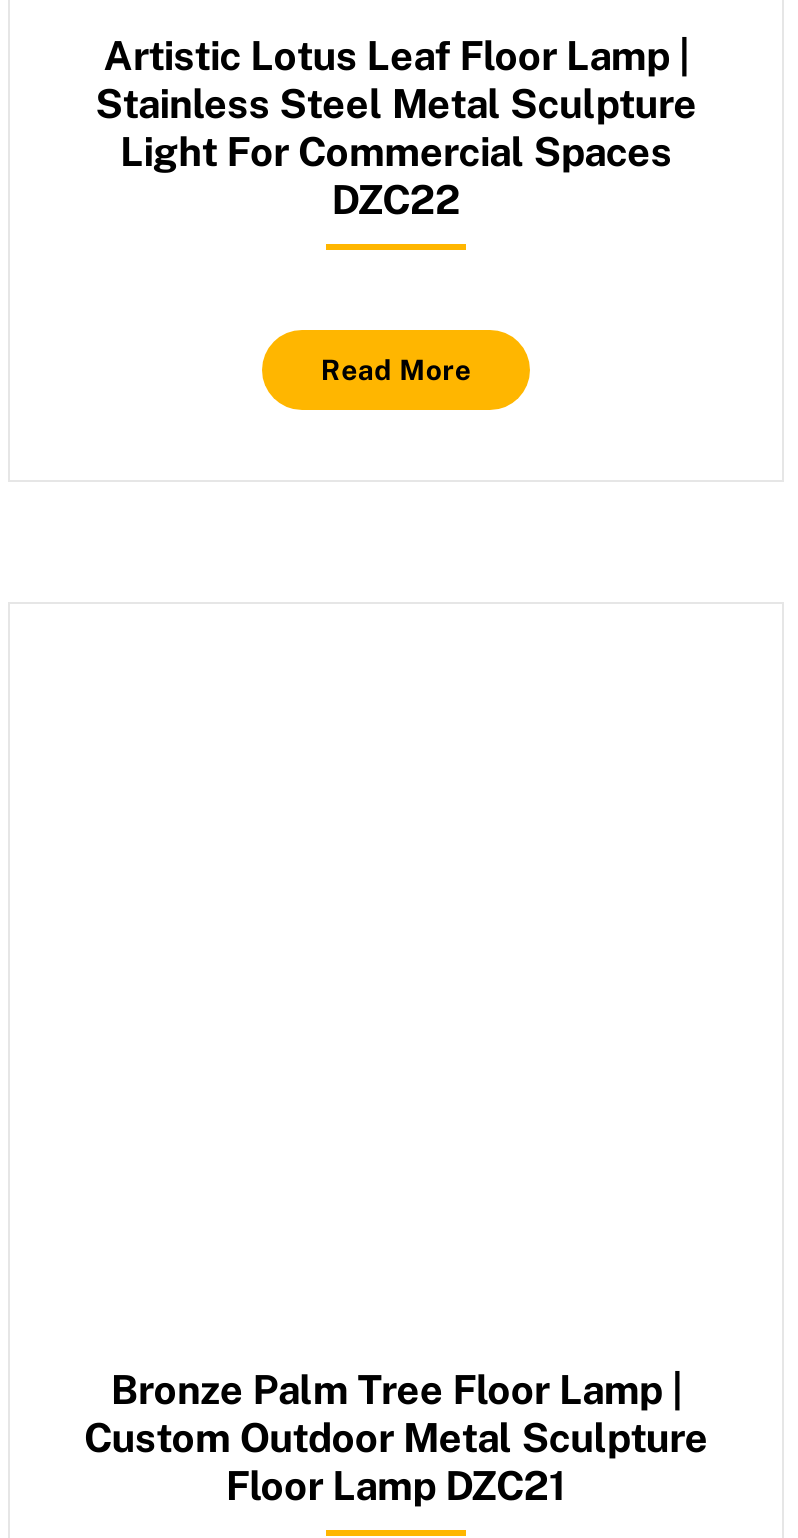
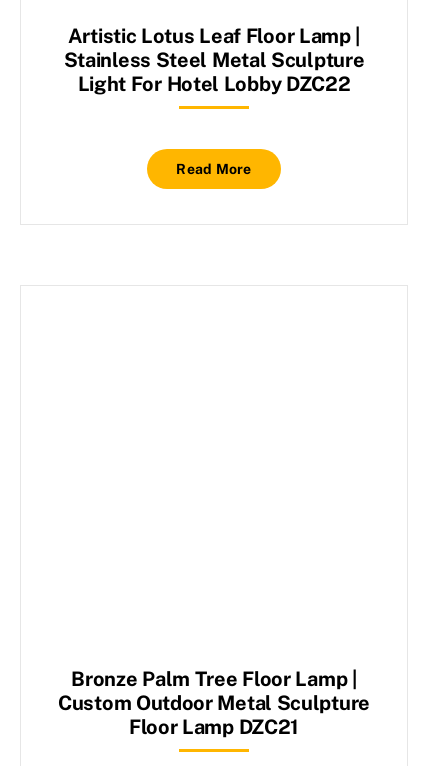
- Light For Commercial Spaces
- DZC22
+ Light For Hotel Lobby DZC22
